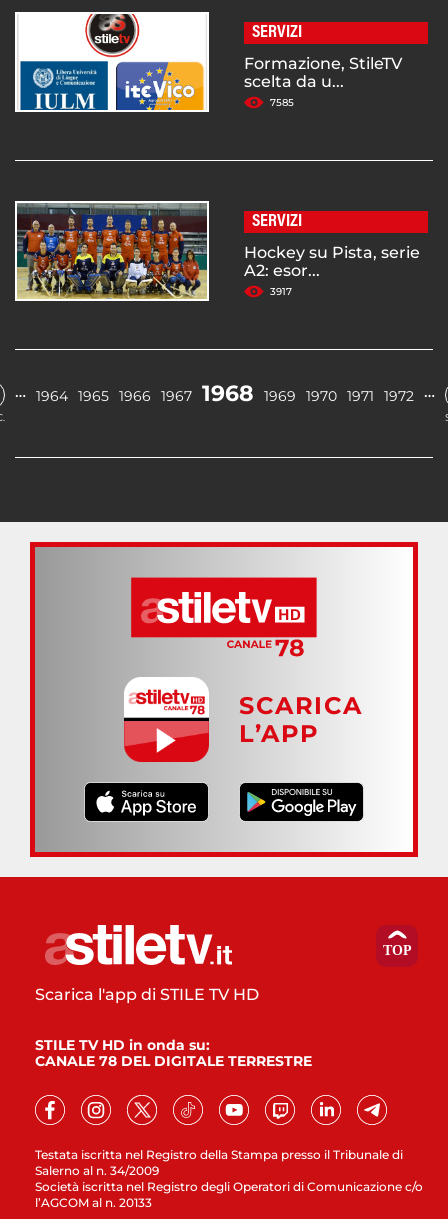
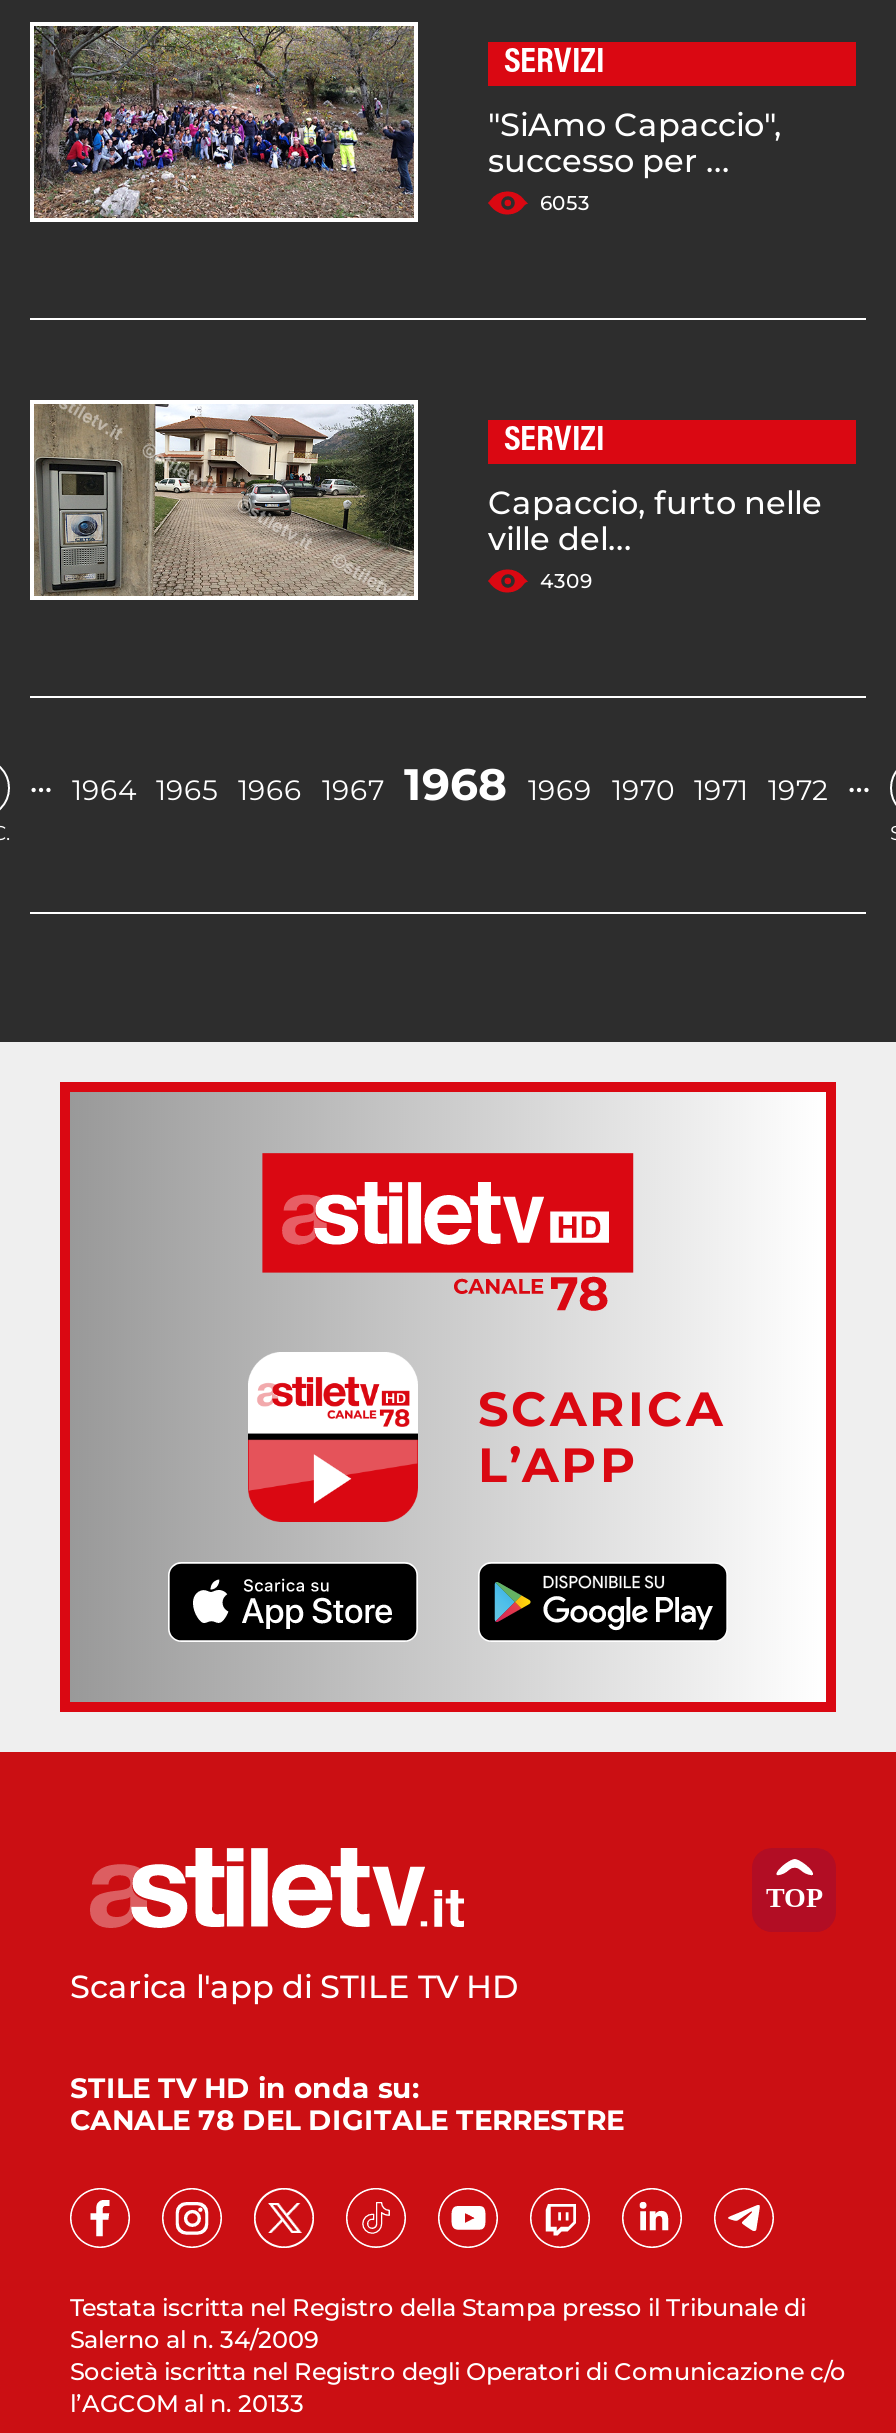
- [image]
- Formazione, StileTV
- scelta da u...
- 7585
+ [image]
+ "SiAmo Capaccio",
+ successo per ...
+ 6053

- [image]
- Hockey su Pista, serie
- A2: esor...
- 3917
+ [image]
+ Capaccio, furto nelle
+ ville del...
+ 4309
